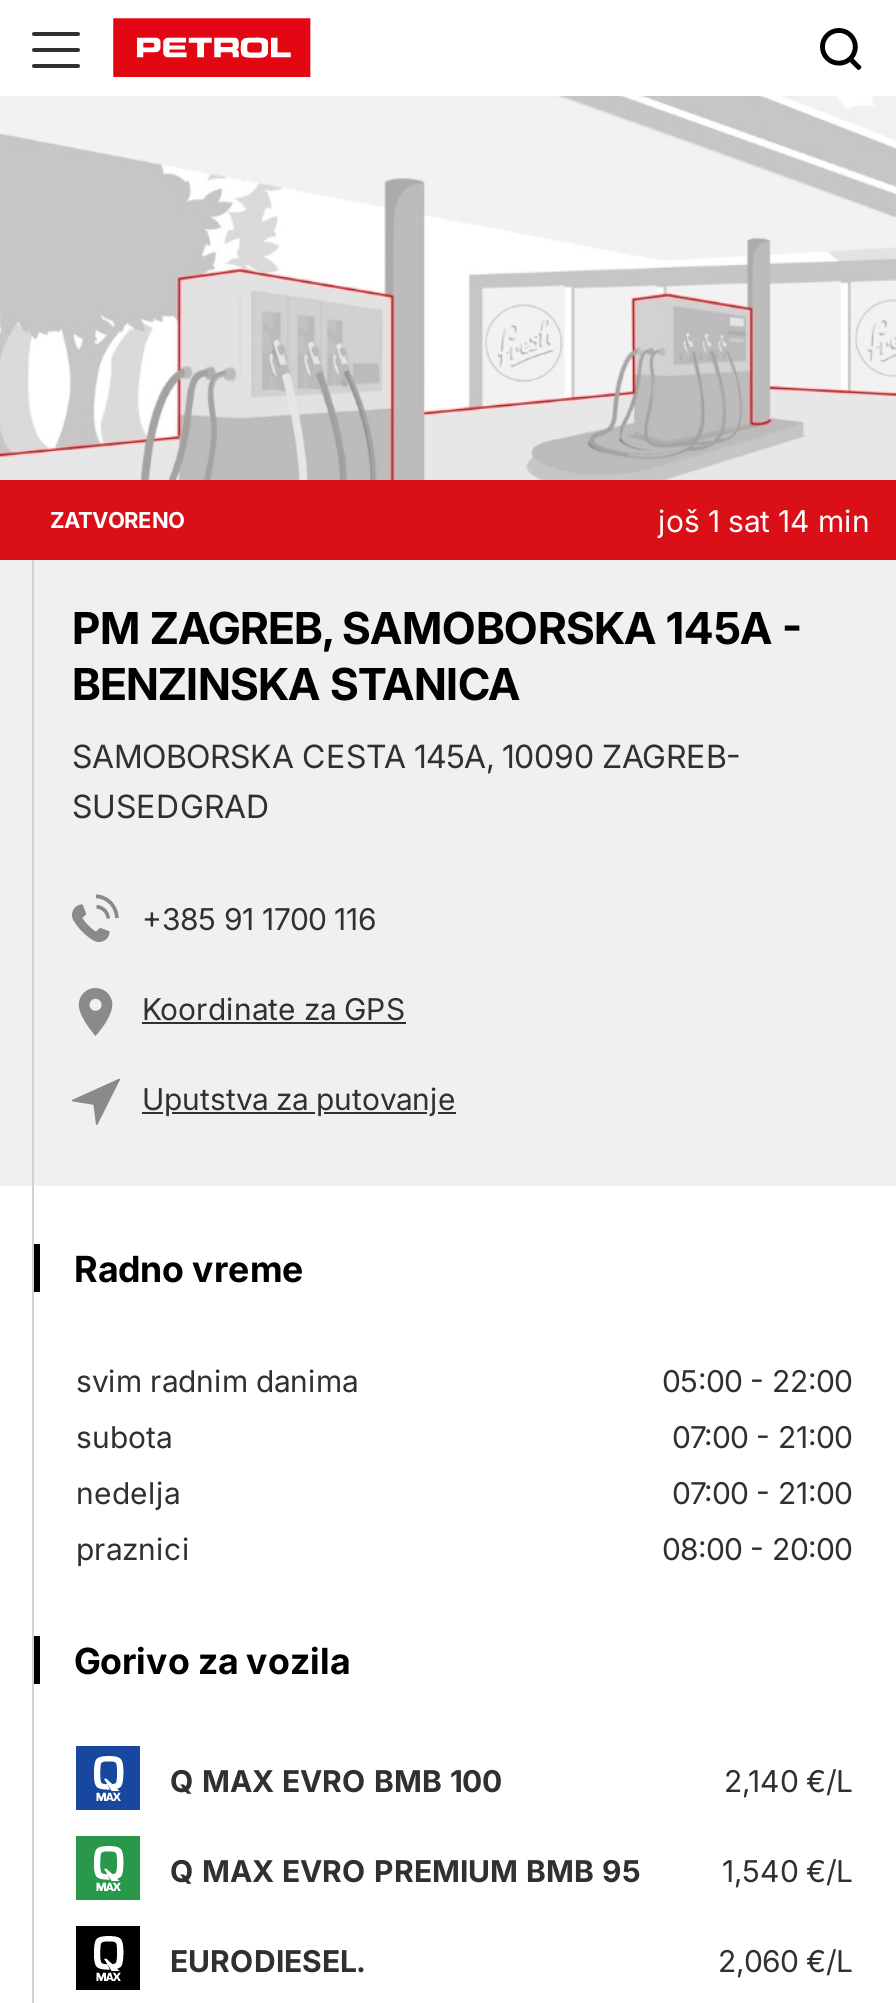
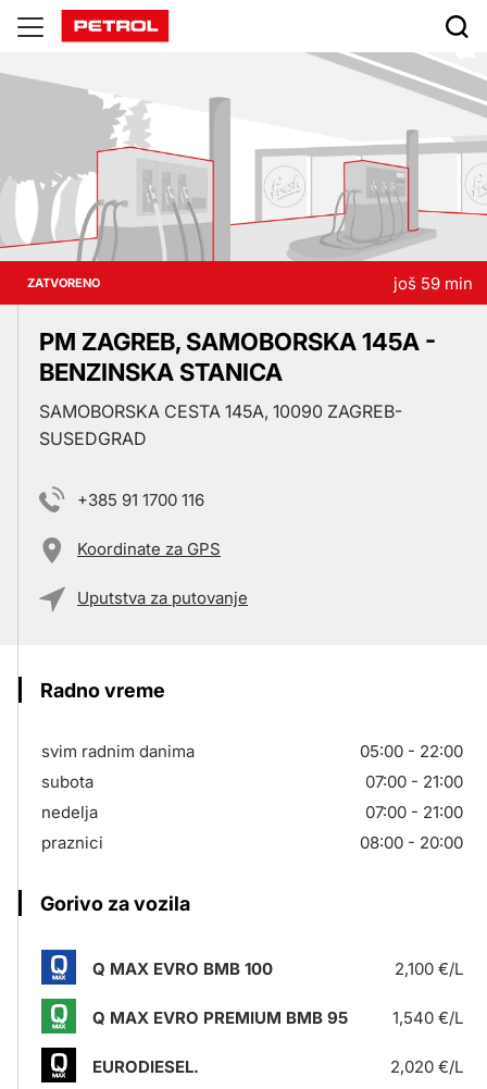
- još 1 sat 14 min
+ još 59 min

- 2,140 €/L
+ 2,100 €/L

- 2,060 €/L
+ 2,020 €/L
